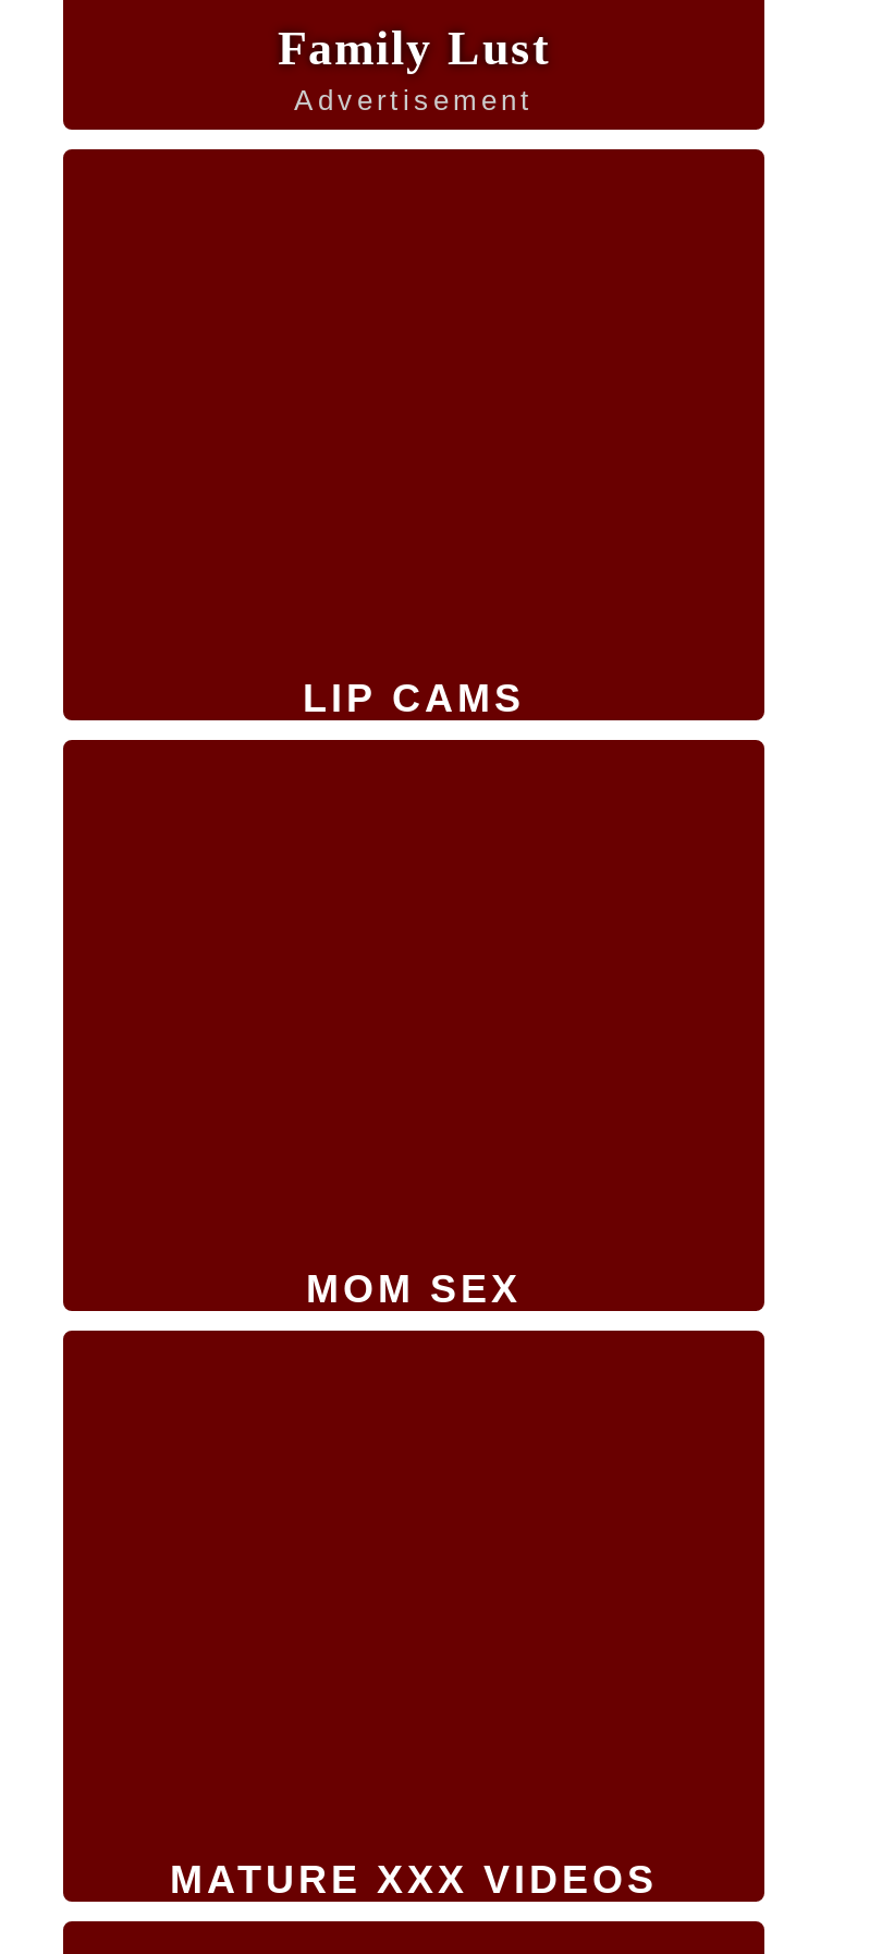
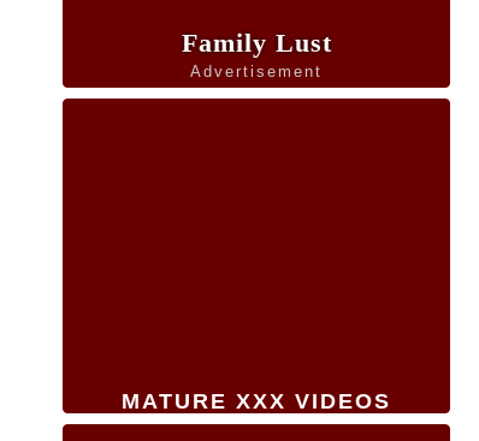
- LIP CAMS

- MOM SEX
